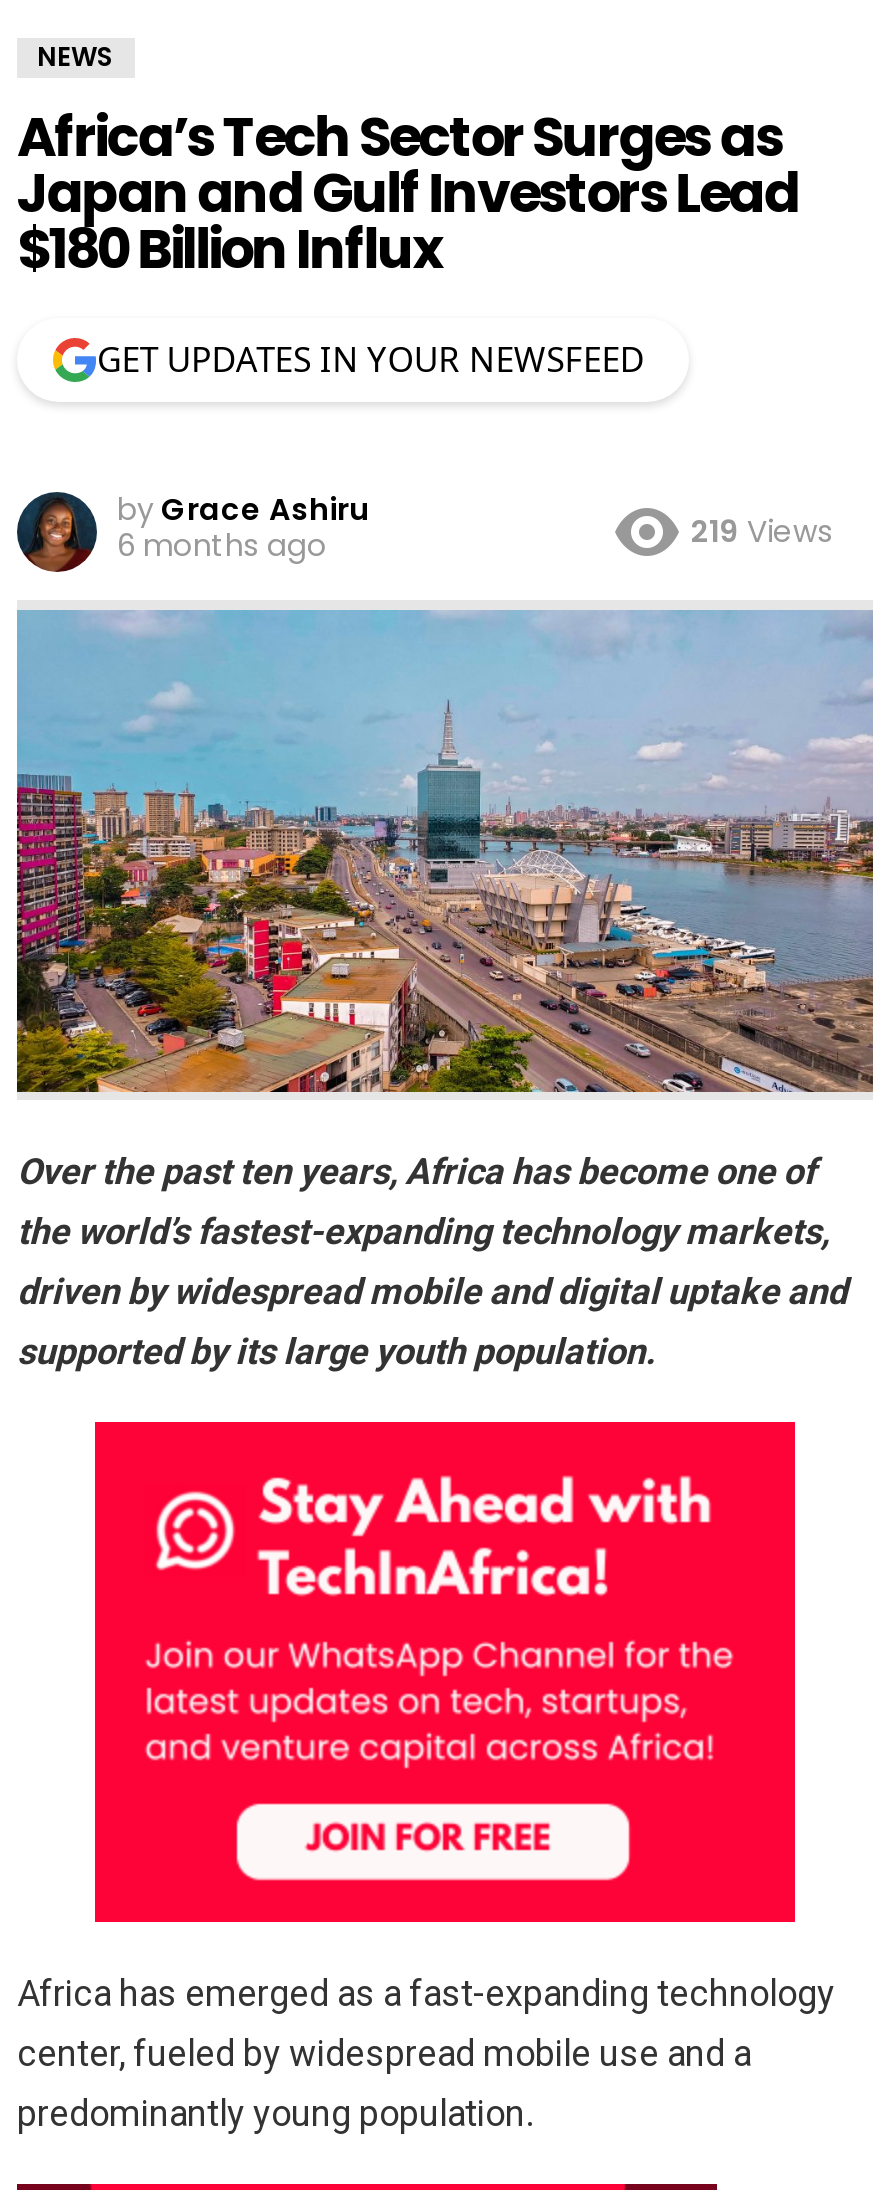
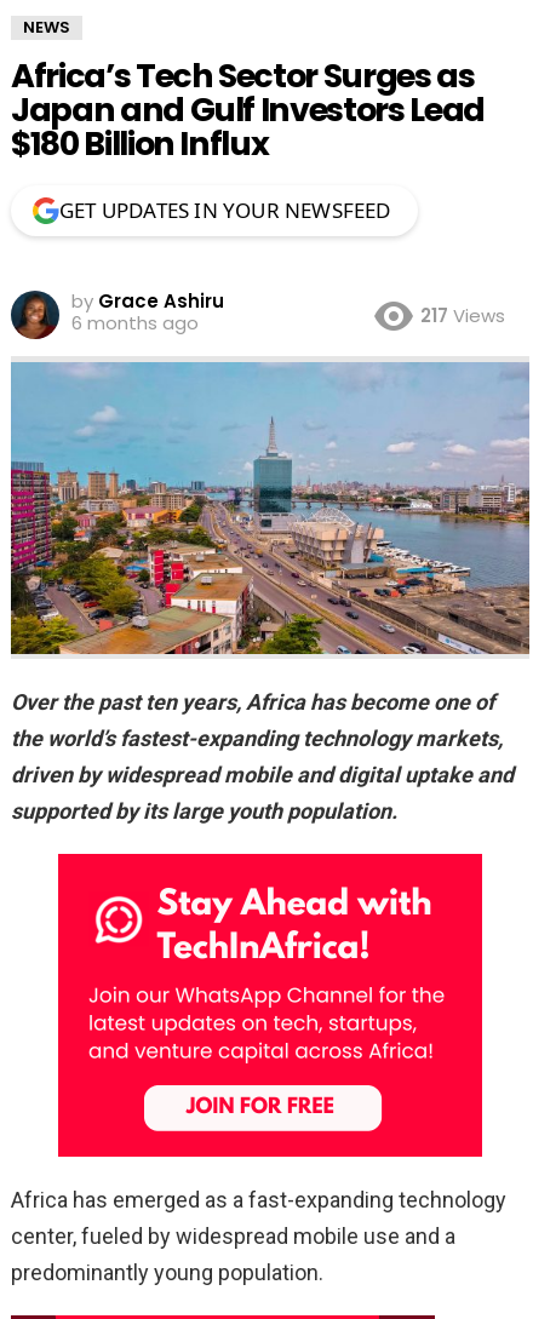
- 219 Views
+ 217 Views
